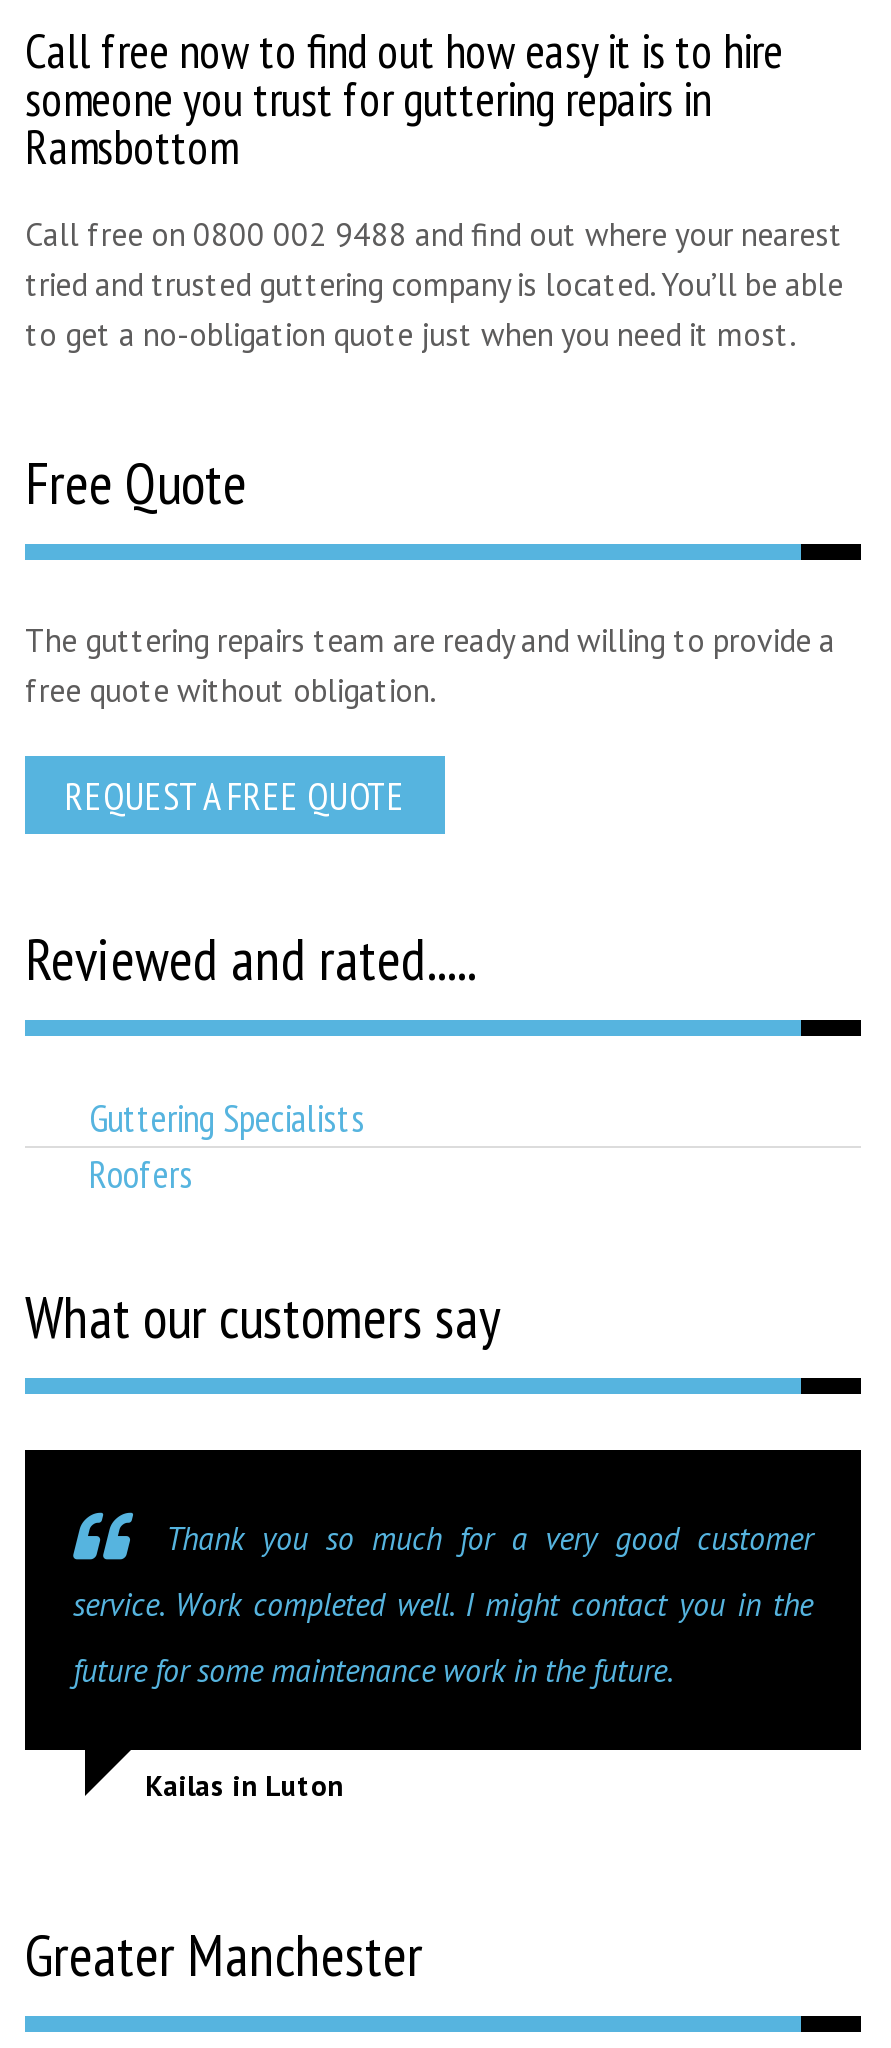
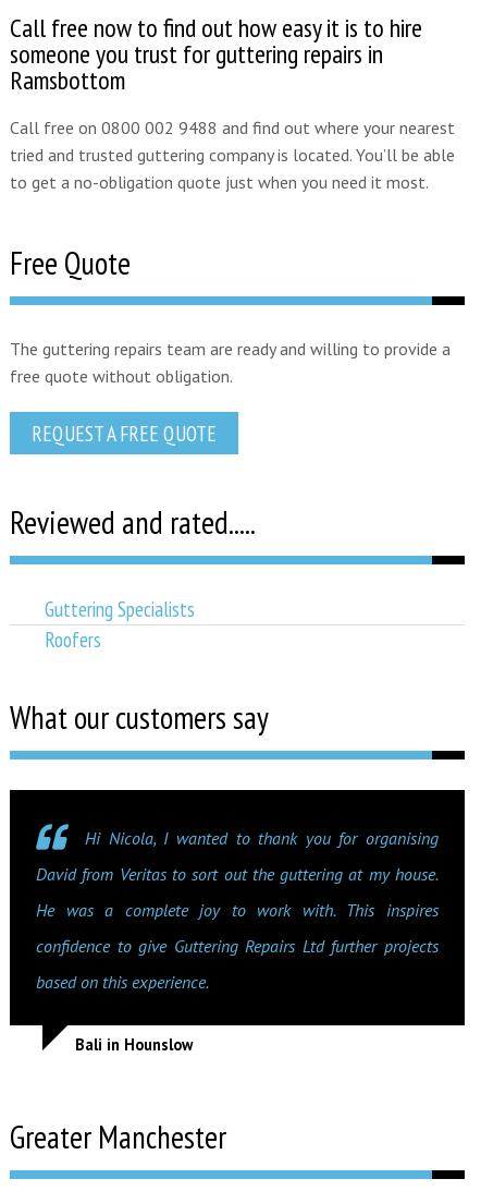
- Thank you so much for a very good customer
- service. Work completed well. I might contact you in the
- future for some maintenance work in the future.
- Kailas in Luton
+ Hi Nicola, I wanted to thank you for organising
+ David from Veritas to sort out the guttering at my house.
+ He was a complete joy to work with. This inspires
+ confidence to give Guttering Repairs Ltd further projects
+ based on this experience.
+ Bali in Hounslow
